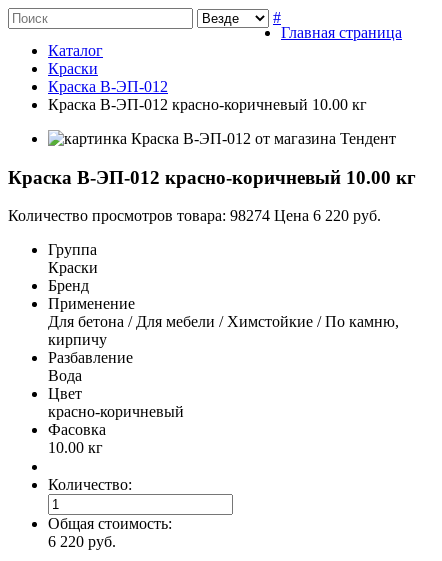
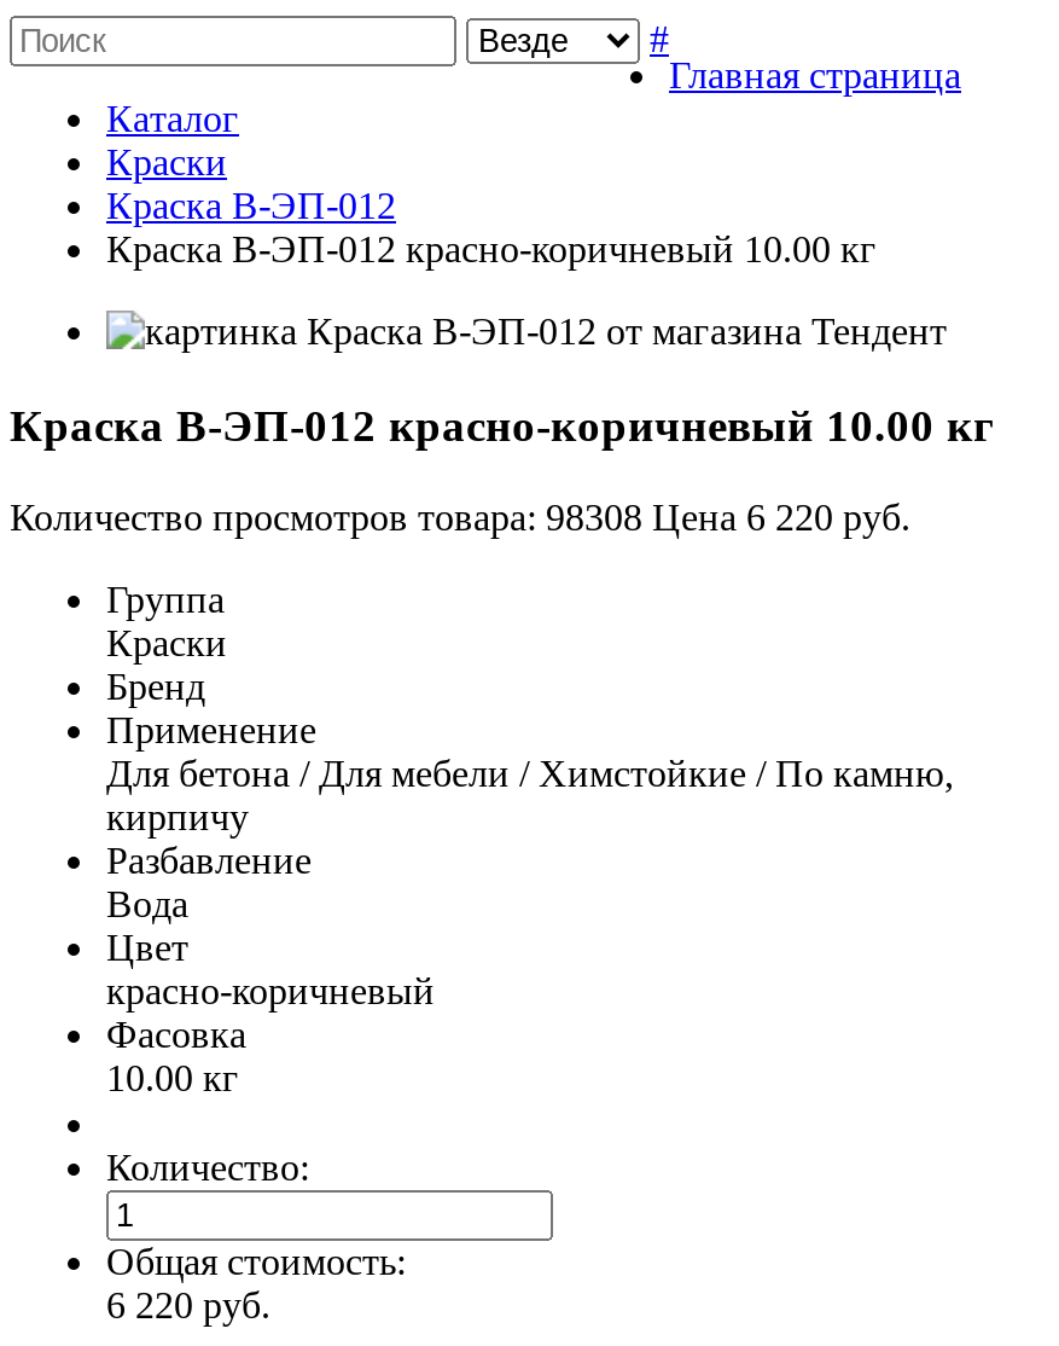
- Количество просмотров товара: 98274 Цена 6 220 руб.
+ Количество просмотров товара: 98308 Цена 6 220 руб.
